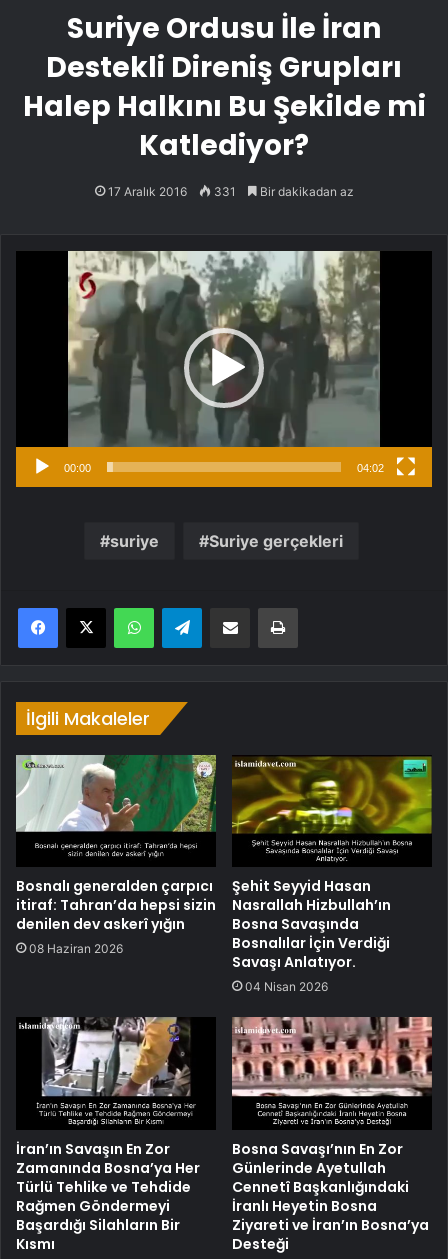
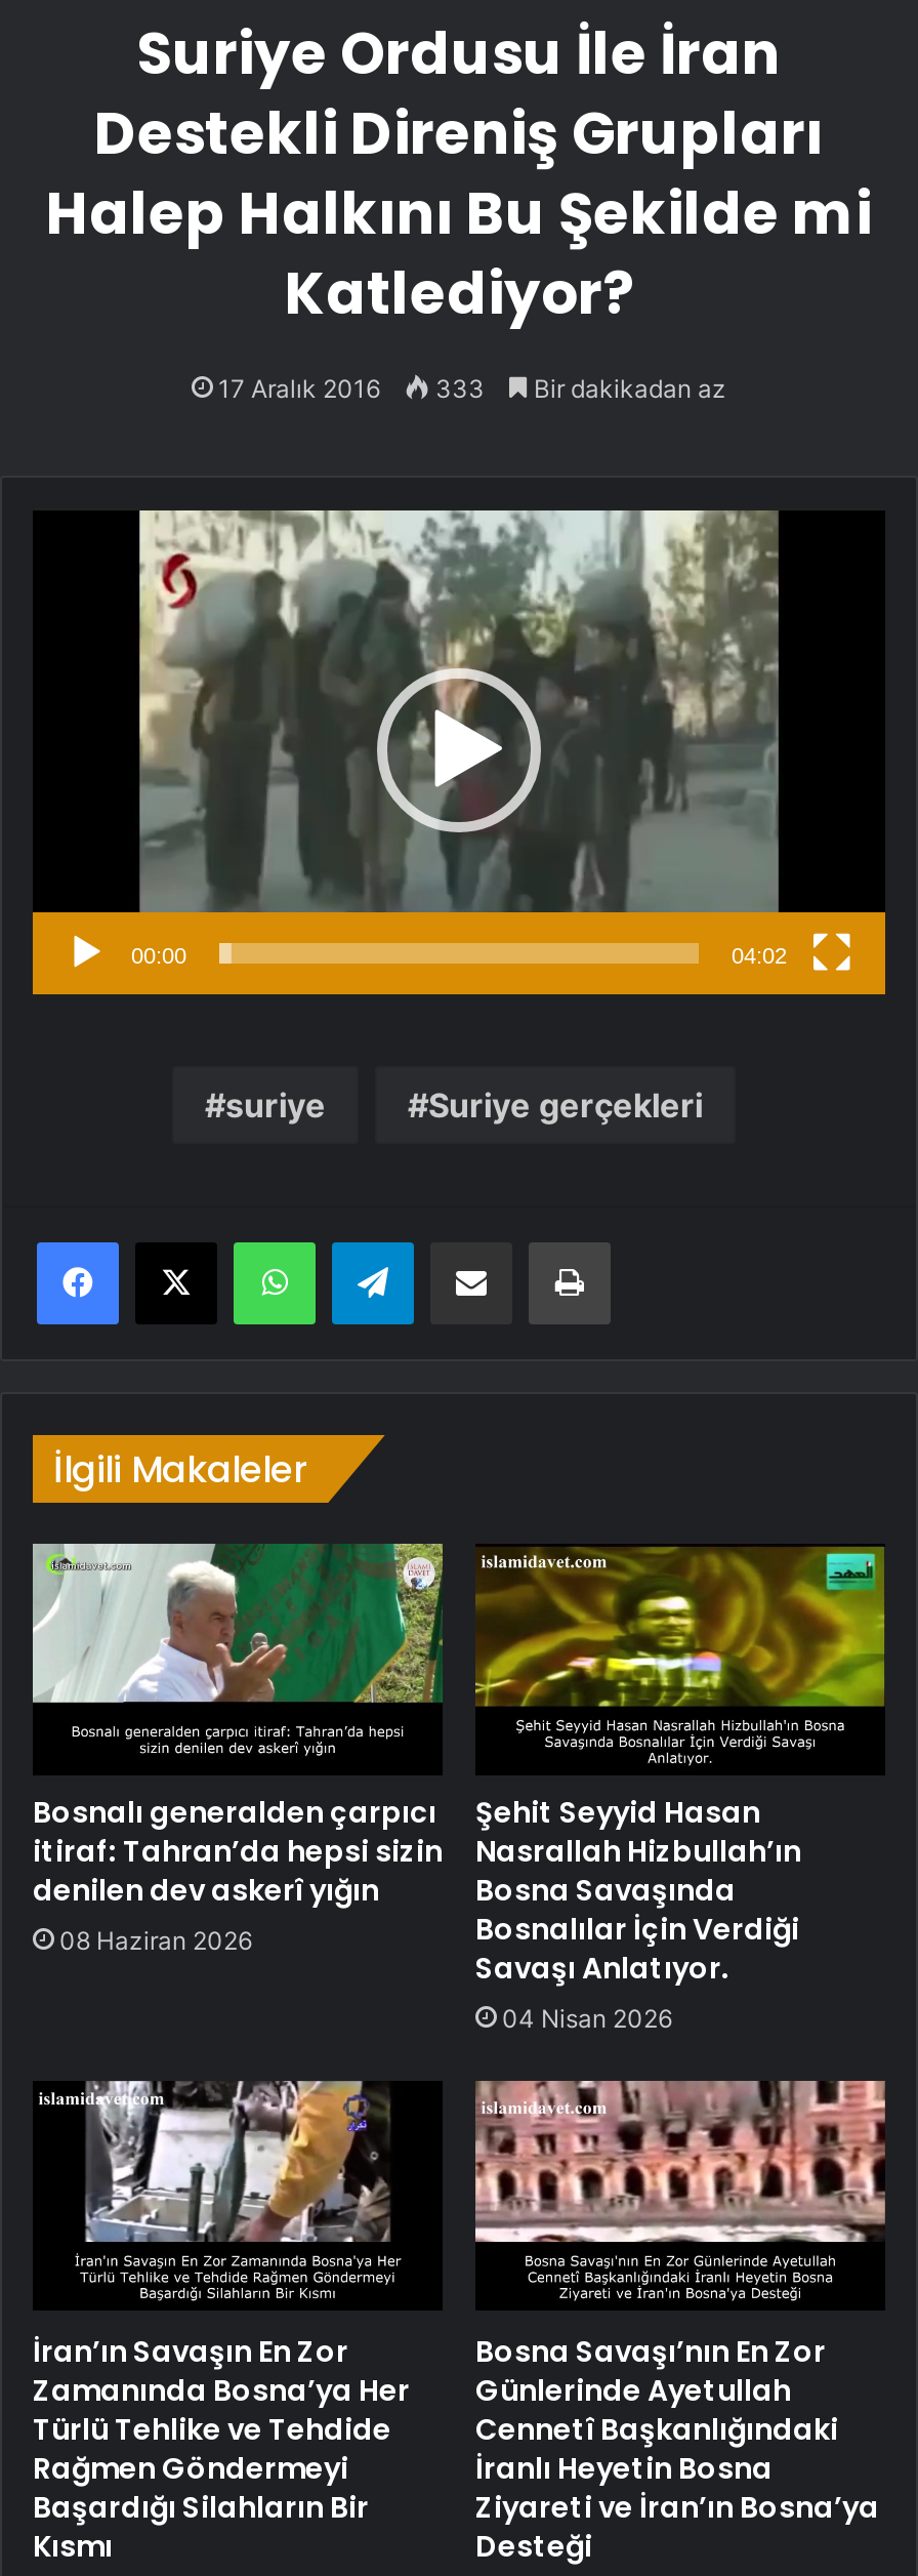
- 17 Aralık 2016 331 Bir dakikadan az
+ 17 Aralık 2016 333 Bir dakikadan az
